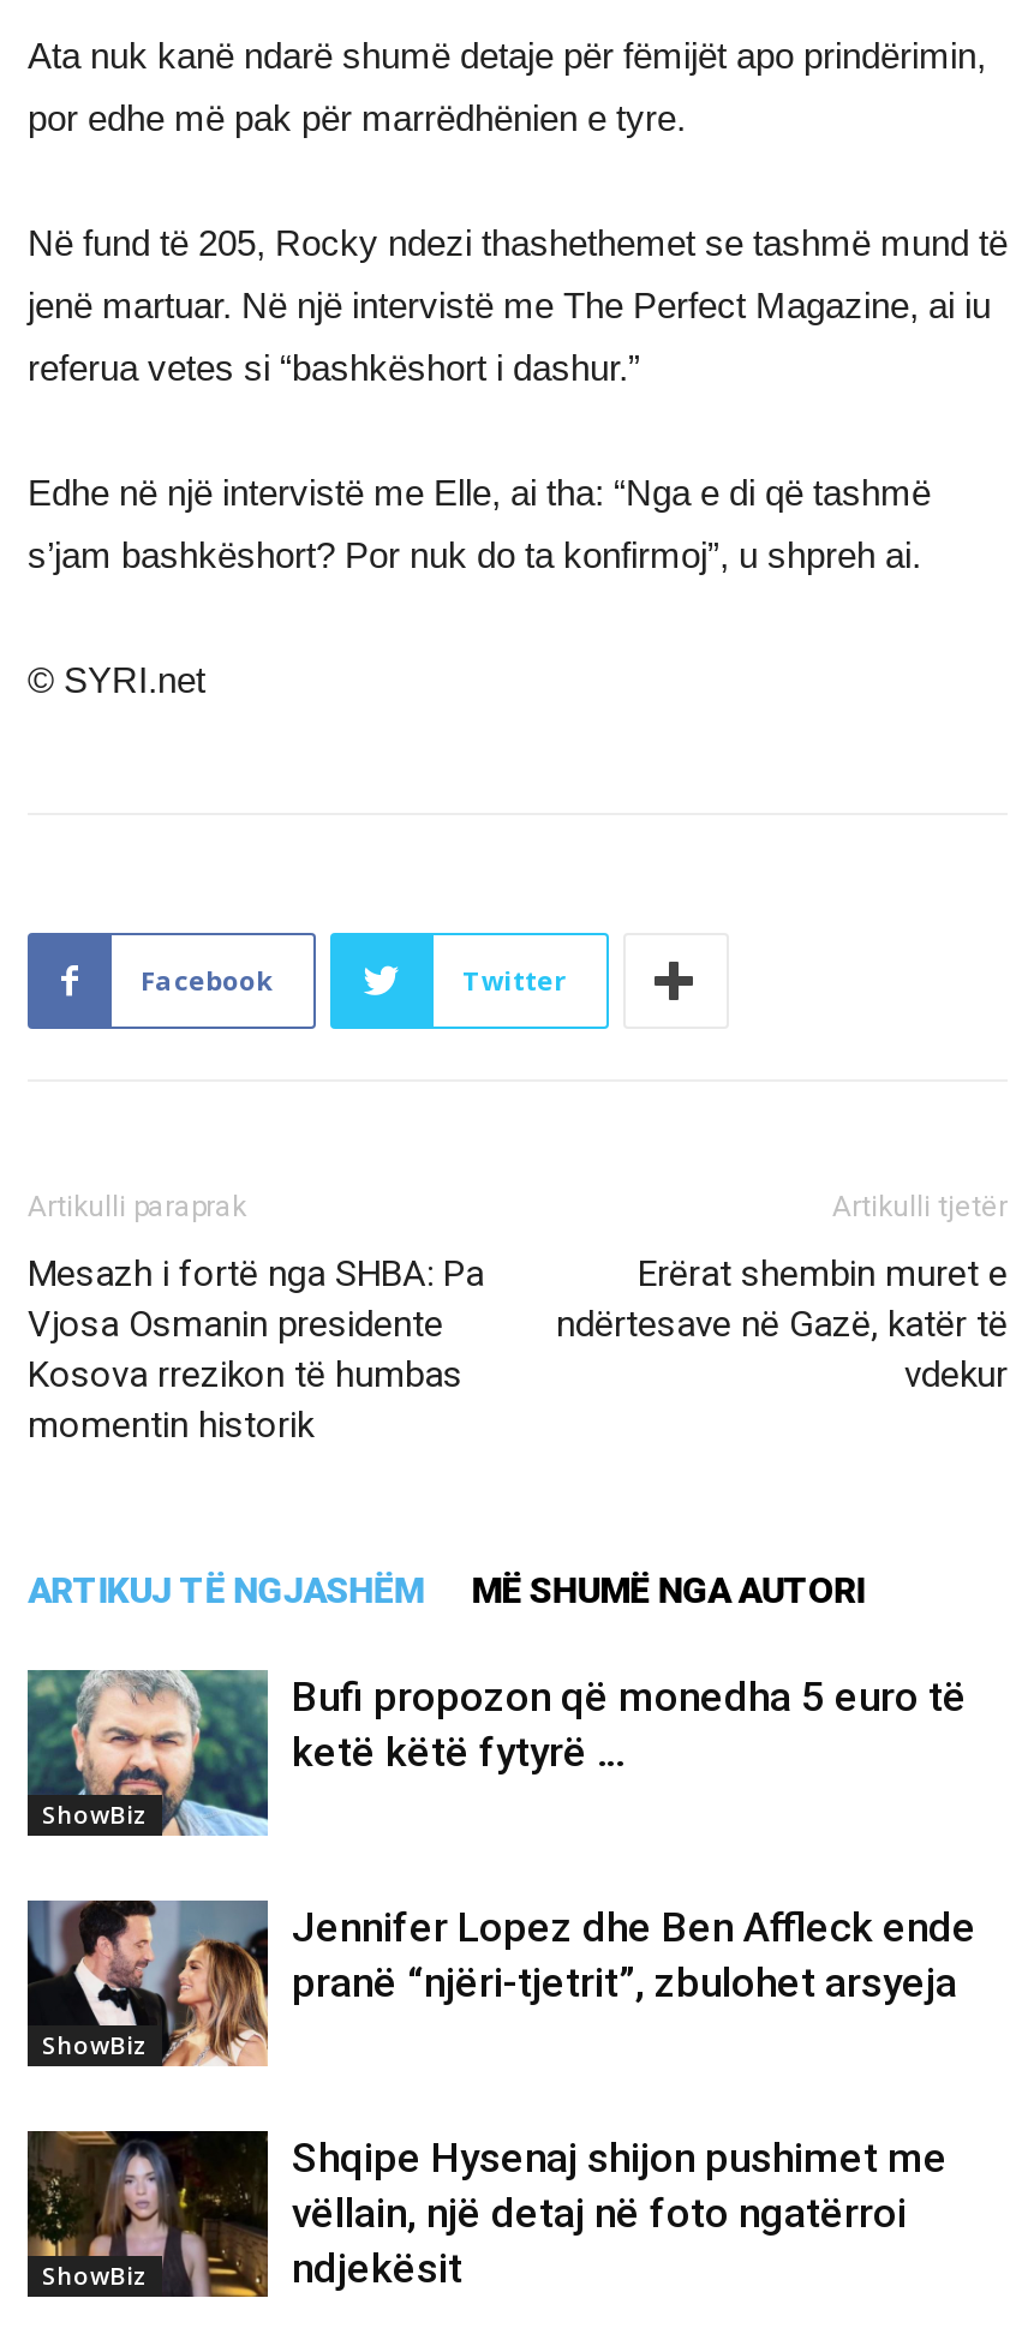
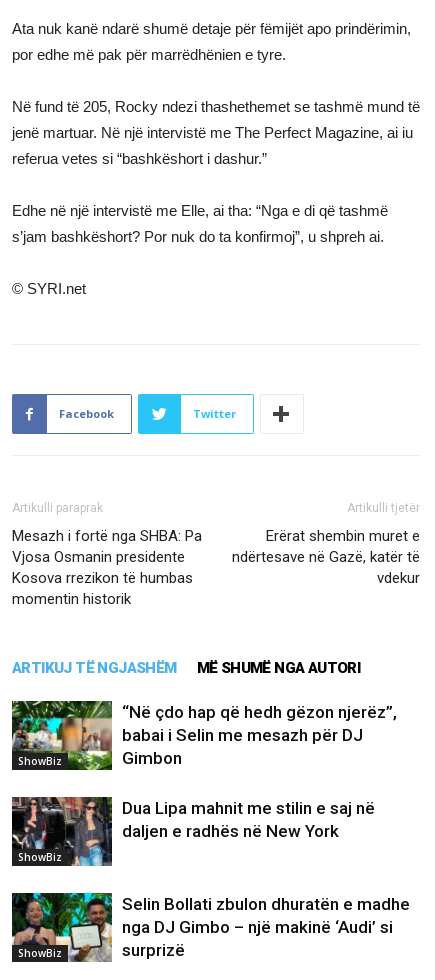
- [image]
- Bufi propozon që monedha 5 euro të
- ketë këtë fytyrë …
+ [image]
+ “Në çdo hap që hedh gëzon njerëz”,
+ babai i Selin me mesazh për DJ
+ Gimbon

- [image]
- Jennifer Lopez dhe Ben Affleck ende
- pranë “njëri-tjetrit”, zbulohet arsyeja
+ [image]
+ Dua Lipa mahnit me stilin e saj në
+ daljen e radhës në New York

- [image]
- Shqipe Hysenaj shijon pushimet me
- vëllain, një detaj në foto ngatërroi
- ndjekësit
+ [image]
+ Selin Bollati zbulon dhuratën e madhe
+ nga DJ Gimbo – një makinë ‘Audi’ si
+ surprizë
